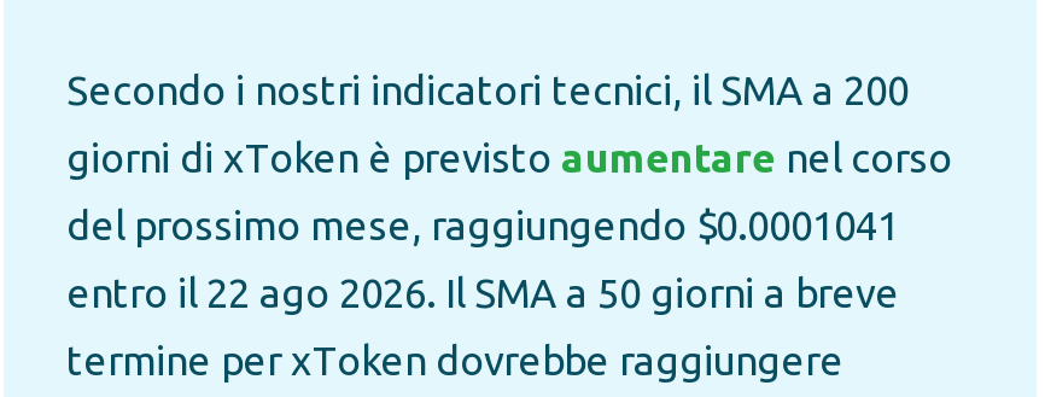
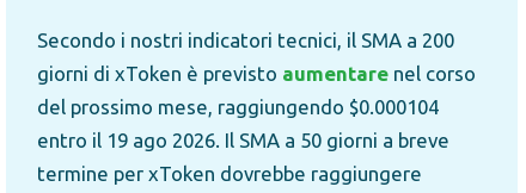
- del prossimo mese, raggiungendo $0.0001041
+ del prossimo mese, raggiungendo $0.000104

- entro il 22 ago 2026. Il SMA a 50 giorni a breve
+ entro il 19 ago 2026. Il SMA a 50 giorni a breve
